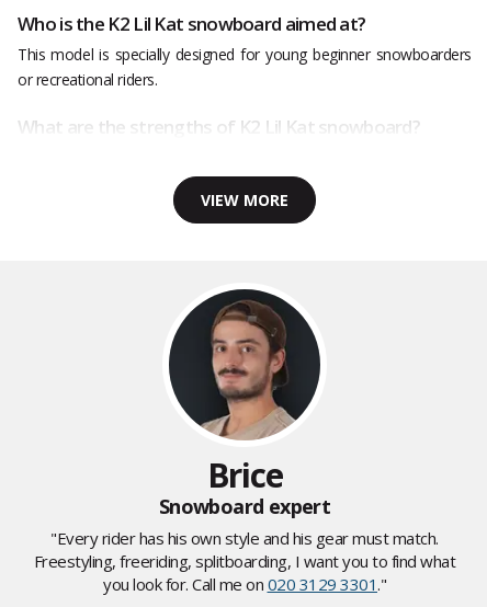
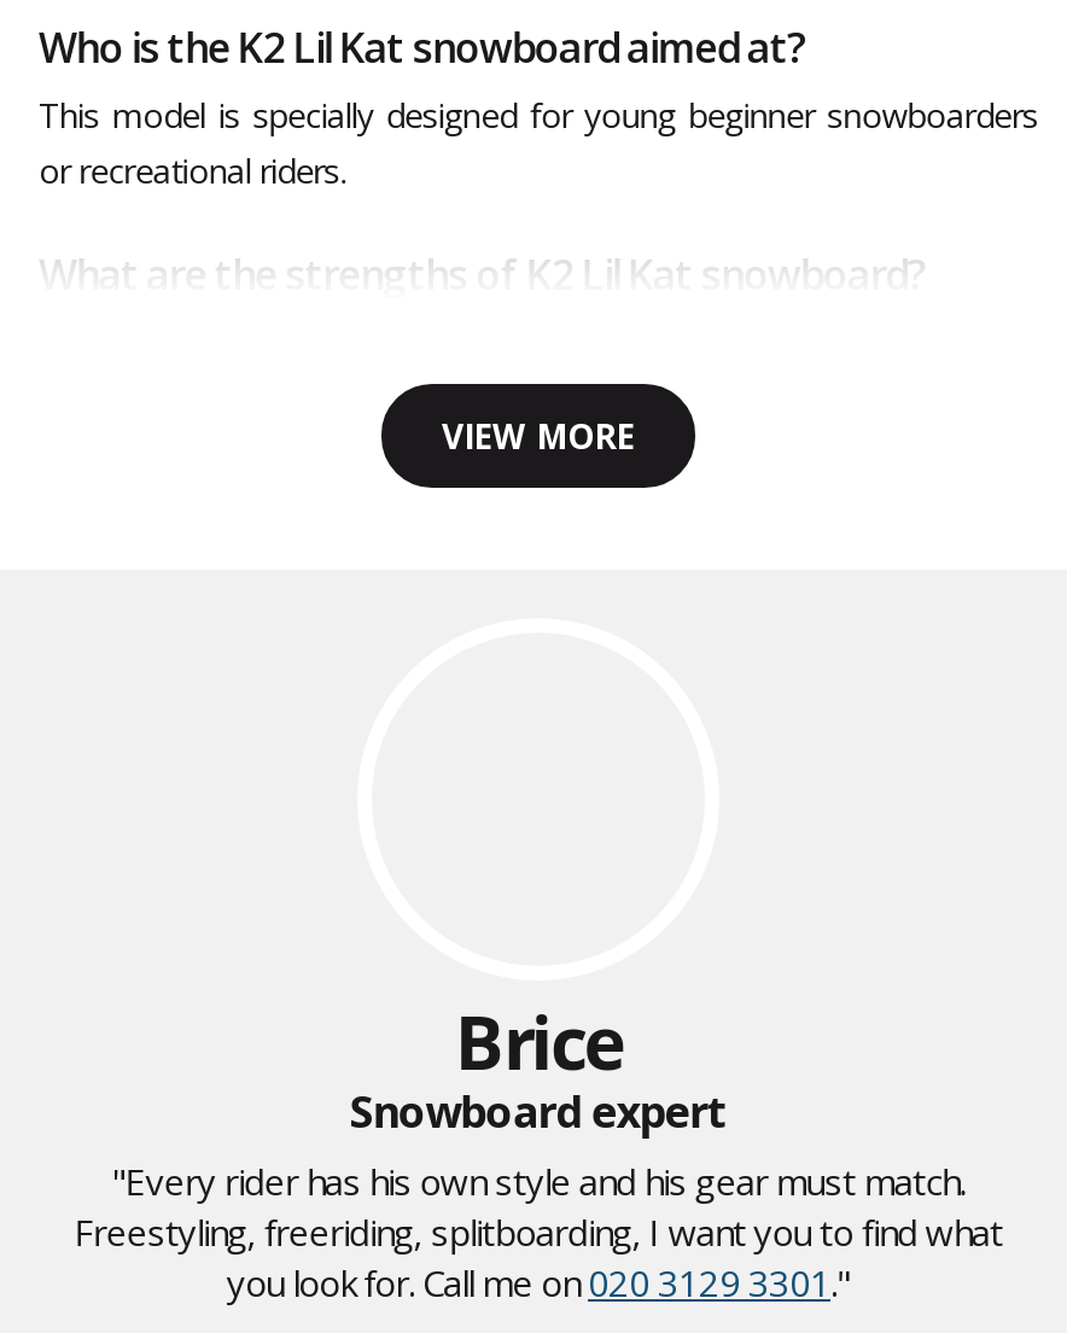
- [image]
